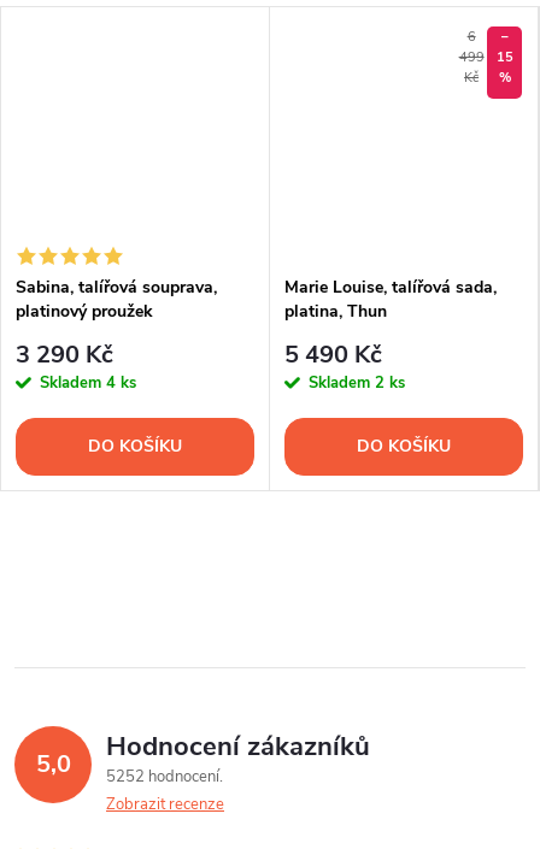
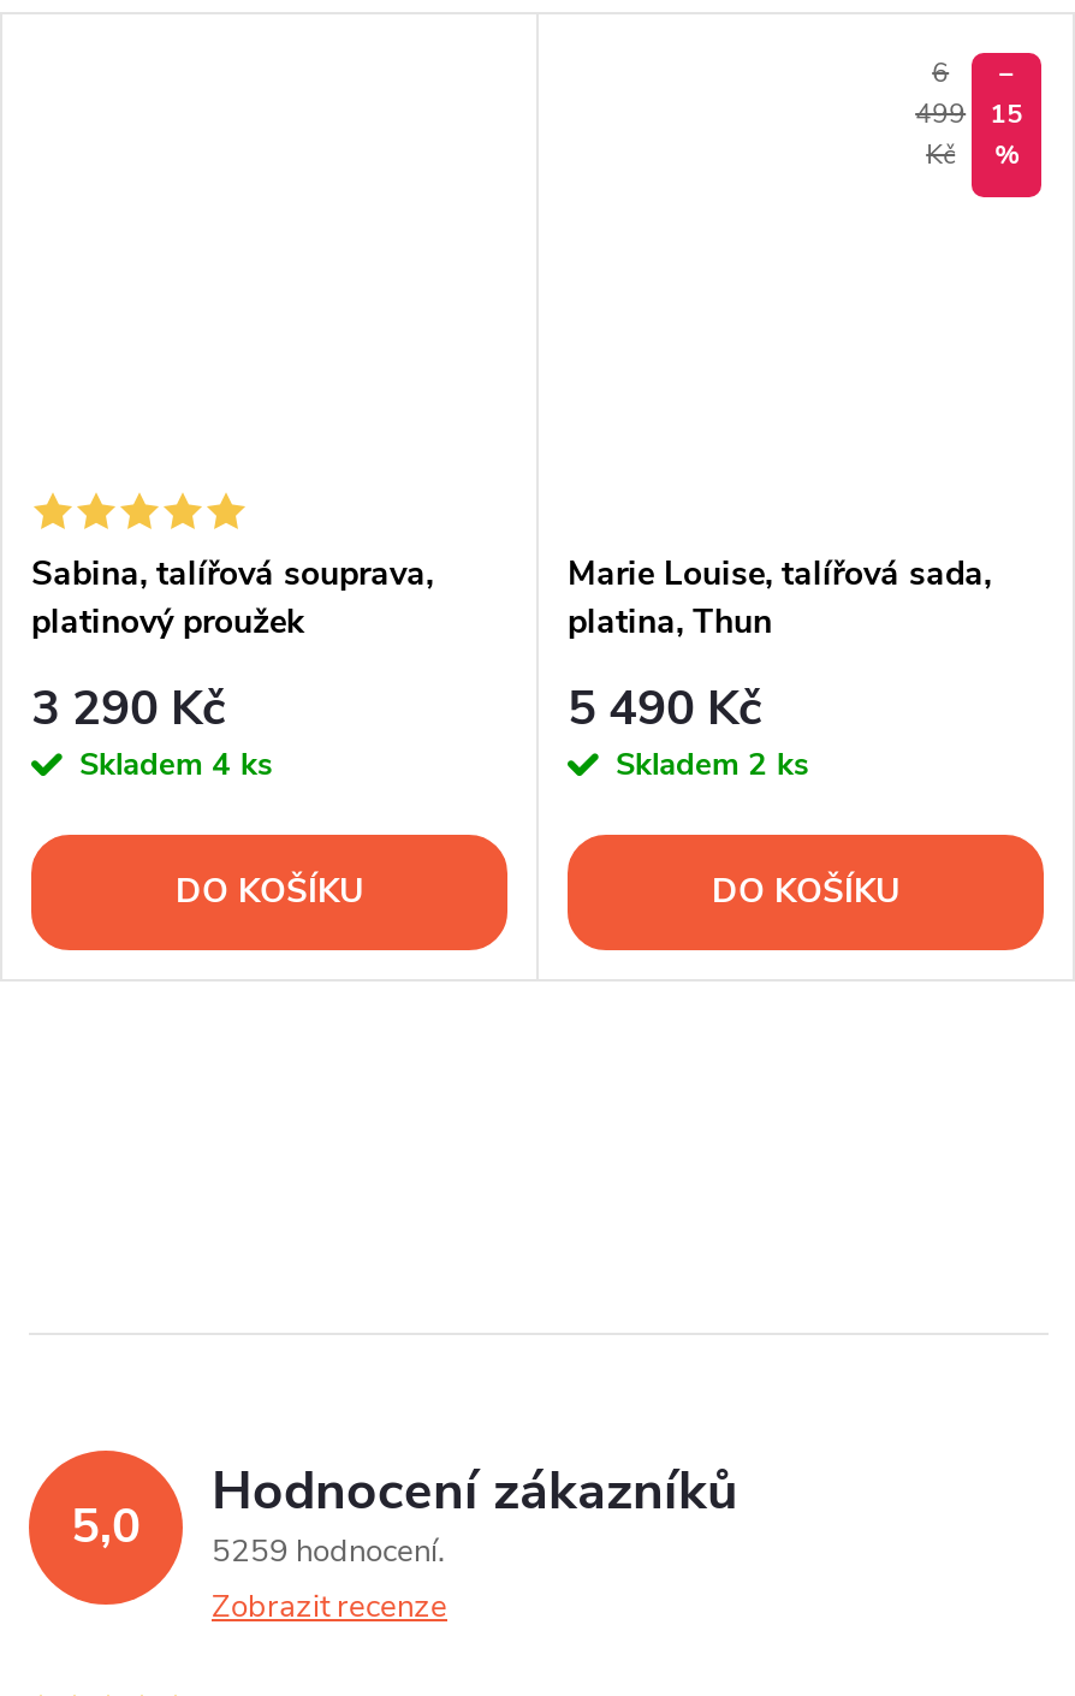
- 5,0 5252 hodnocení Hodnocení zákazníků
+ 5,0 5259 hodnocení Hodnocení zákazníků
